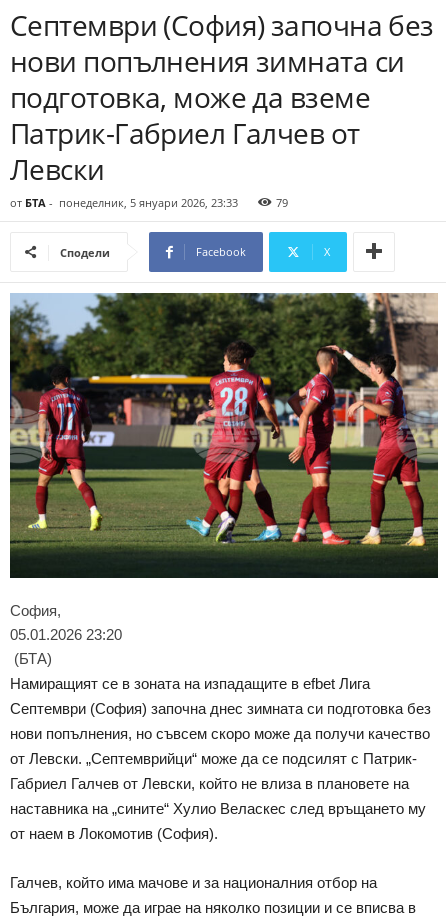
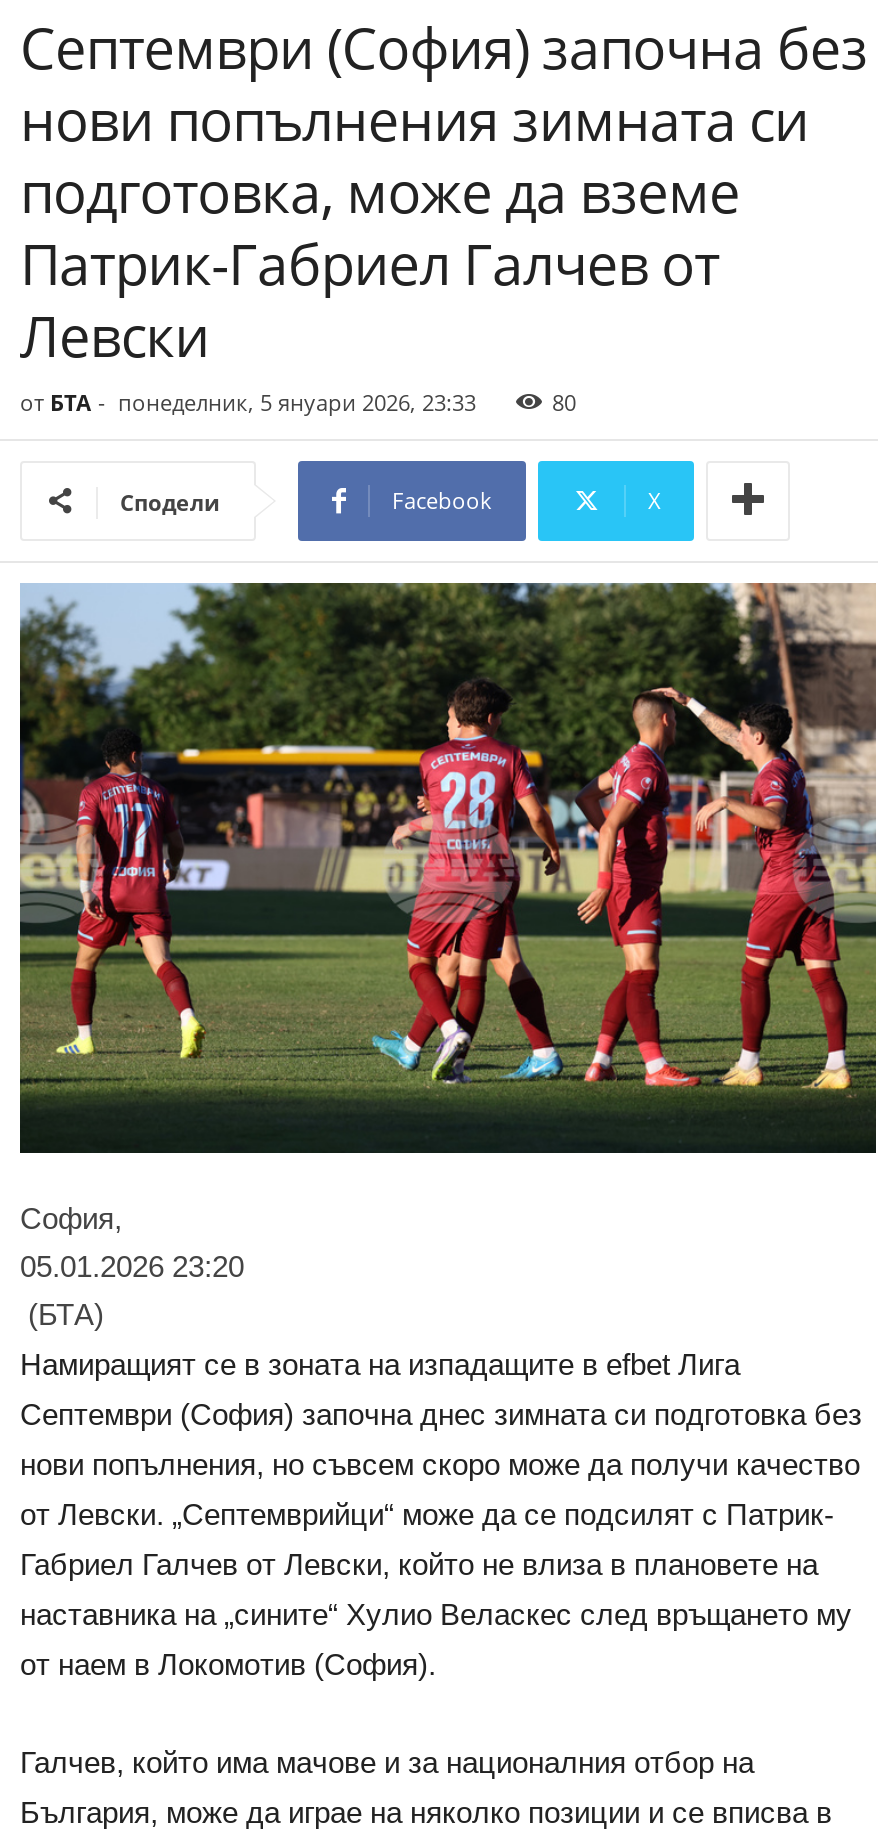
- 79
+ 80
